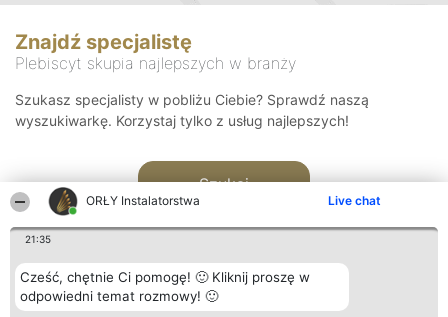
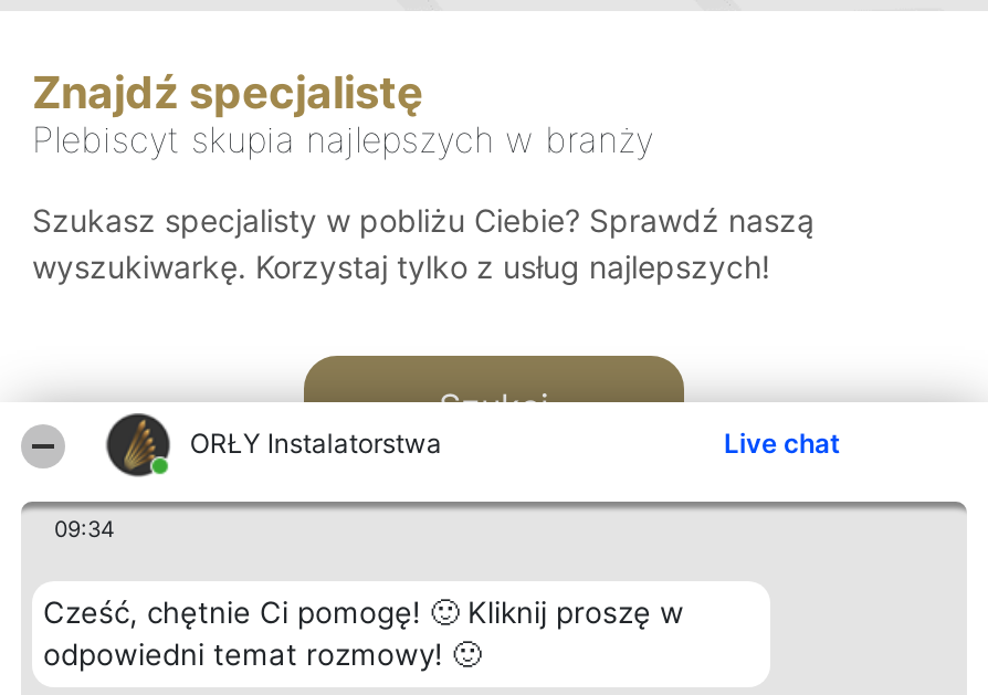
- 21:35
+ 09:34
